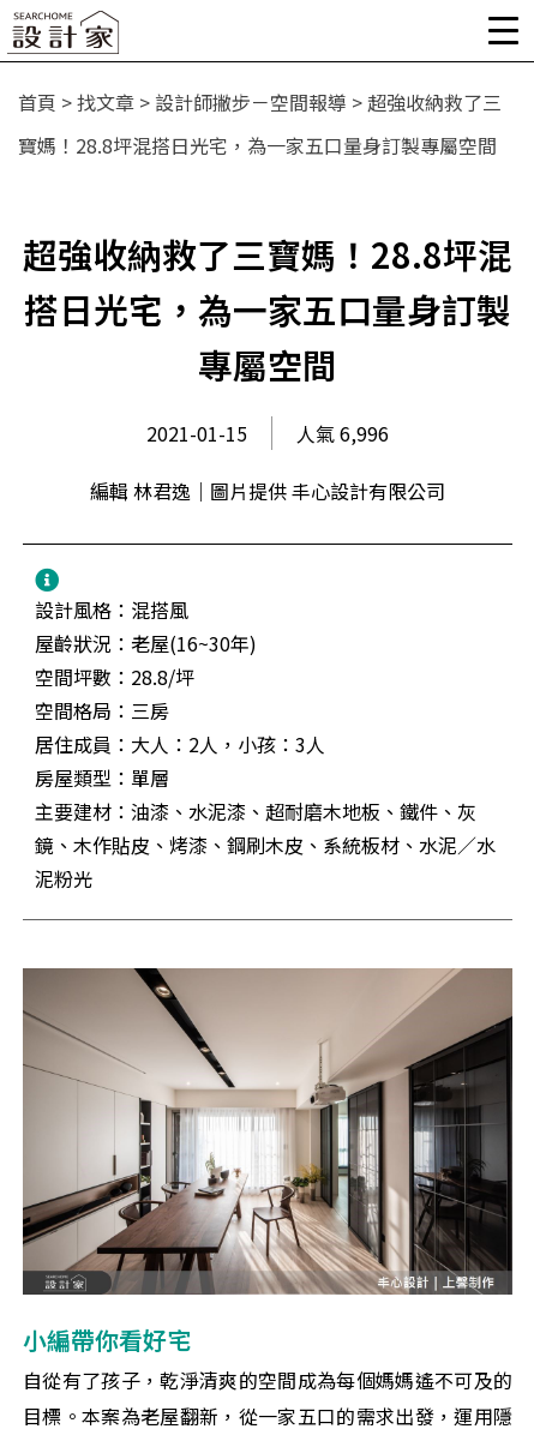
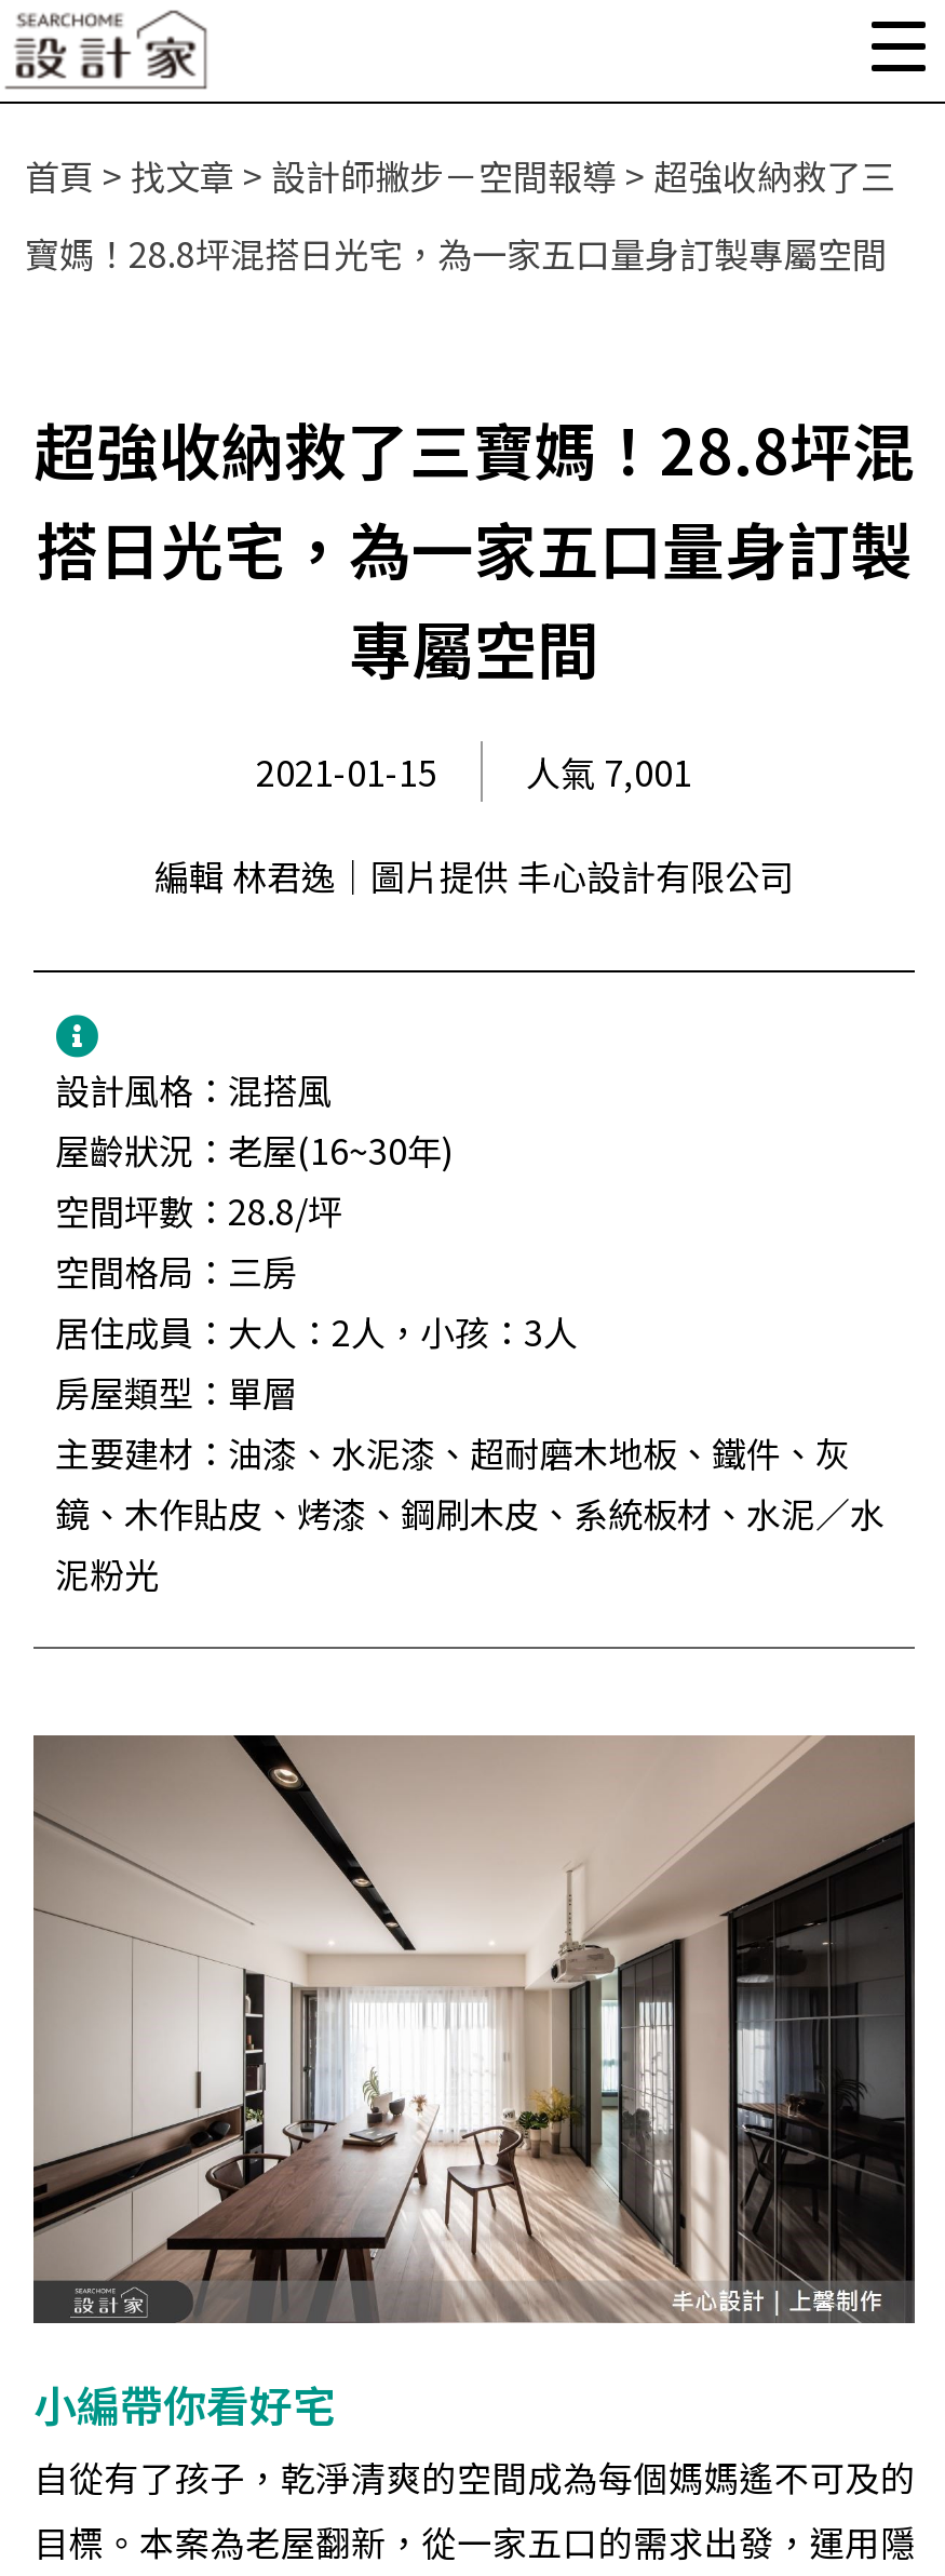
- 2021-01-15 人氣 6,996
+ 2021-01-15 人氣 7,001
